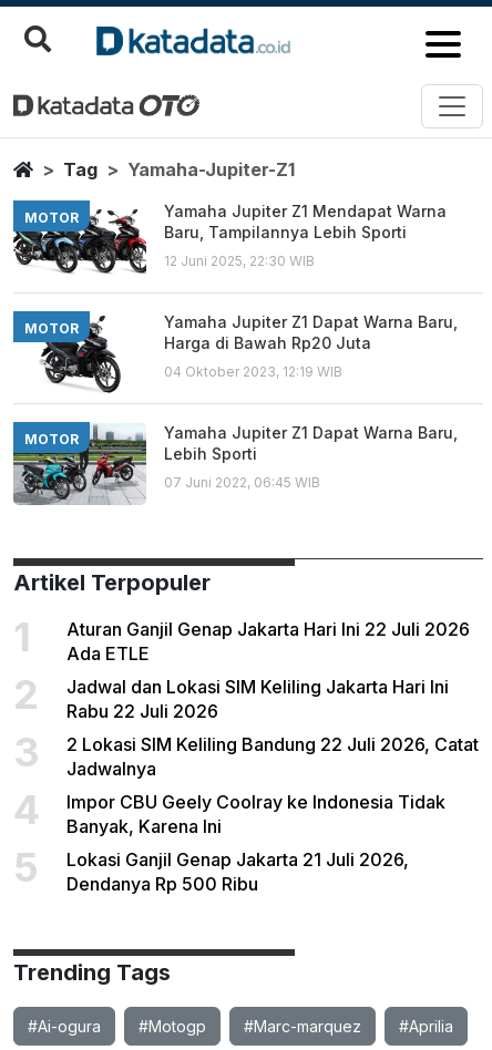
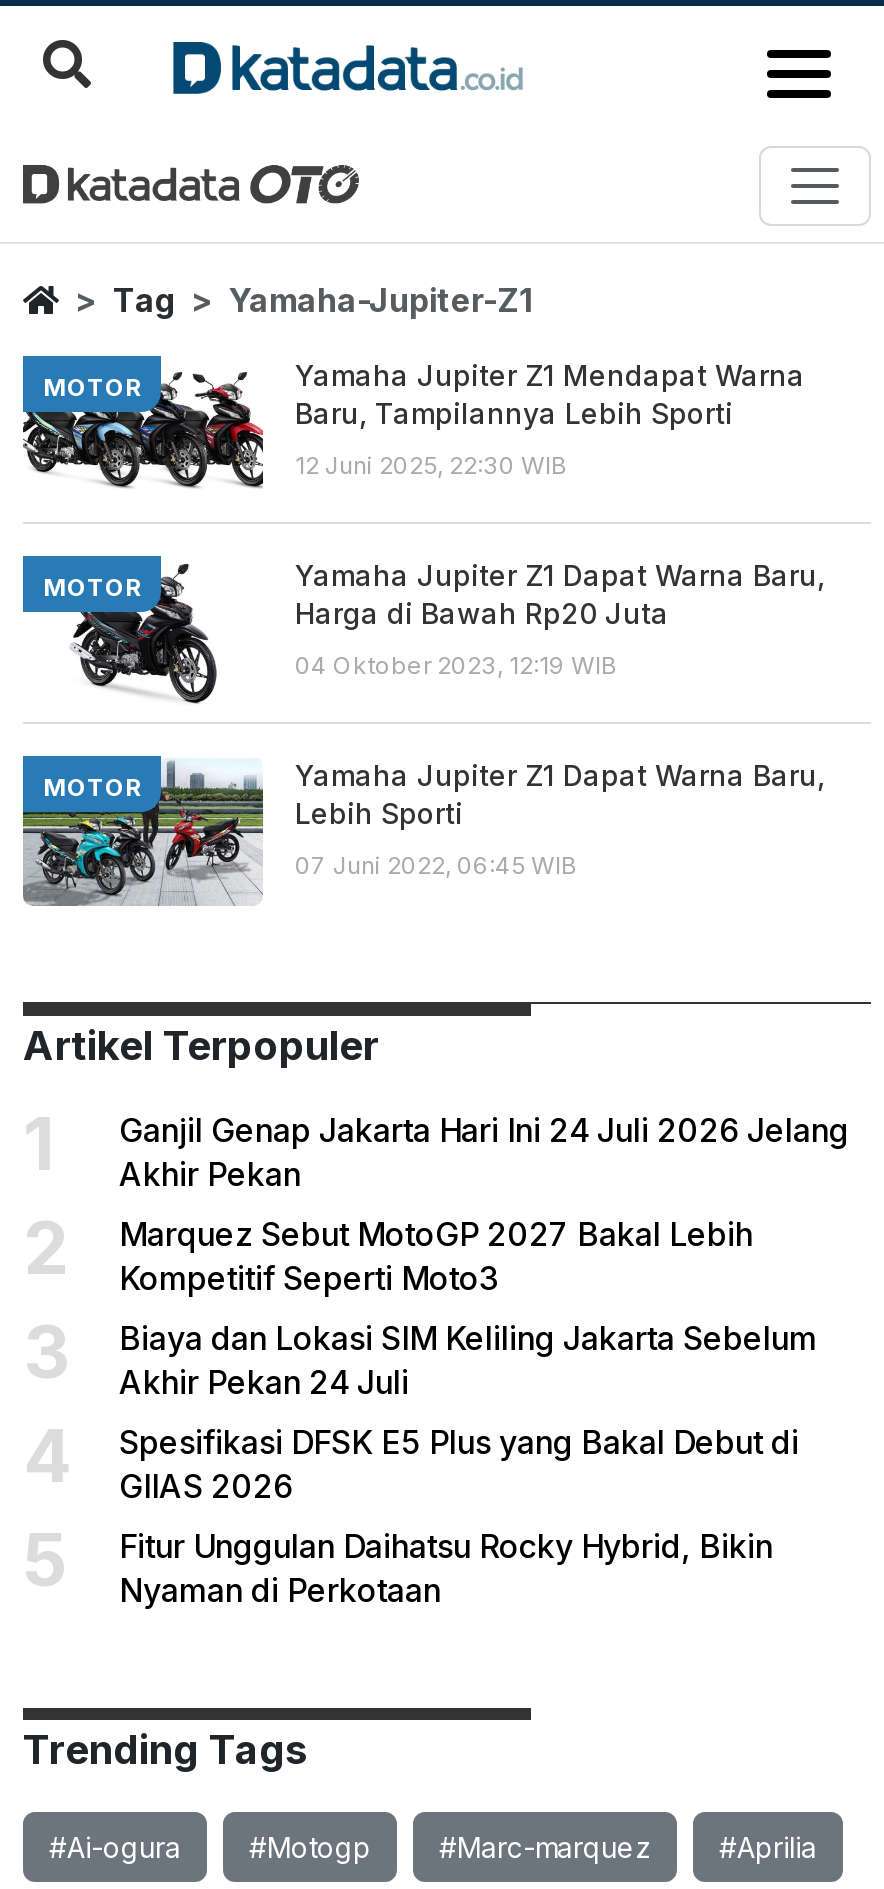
- Aturan Ganjil Genap Jakarta Hari Ini 22 Juli 2026
- Ada ETLE
+ Ganjil Genap Jakarta Hari Ini 24 Juli 2026 Jelang
+ Akhir Pekan

- Jadwal dan Lokasi SIM Keliling Jakarta Hari Ini
- Rabu 22 Juli 2026
+ Marquez Sebut MotoGP 2027 Bakal Lebih
+ Kompetitif Seperti Moto3

- 2 Lokasi SIM Keliling Bandung 22 Juli 2026, Catat
- Jadwalnya
+ Biaya dan Lokasi SIM Keliling Jakarta Sebelum
+ Akhir Pekan 24 Juli

- Impor CBU Geely Coolray ke Indonesia Tidak
- Banyak, Karena Ini
+ Spesifikasi DFSK E5 Plus yang Bakal Debut di
+ GIIAS 2026

- Lokasi Ganjil Genap Jakarta 21 Juli 2026,
- Dendanya Rp 500 Ribu
+ Fitur Unggulan Daihatsu Rocky Hybrid, Bikin
+ Nyaman di Perkotaan
